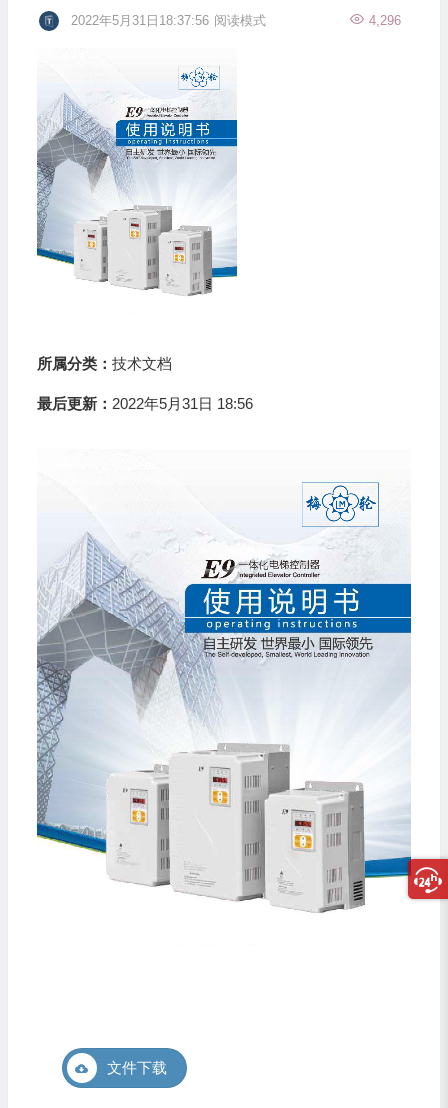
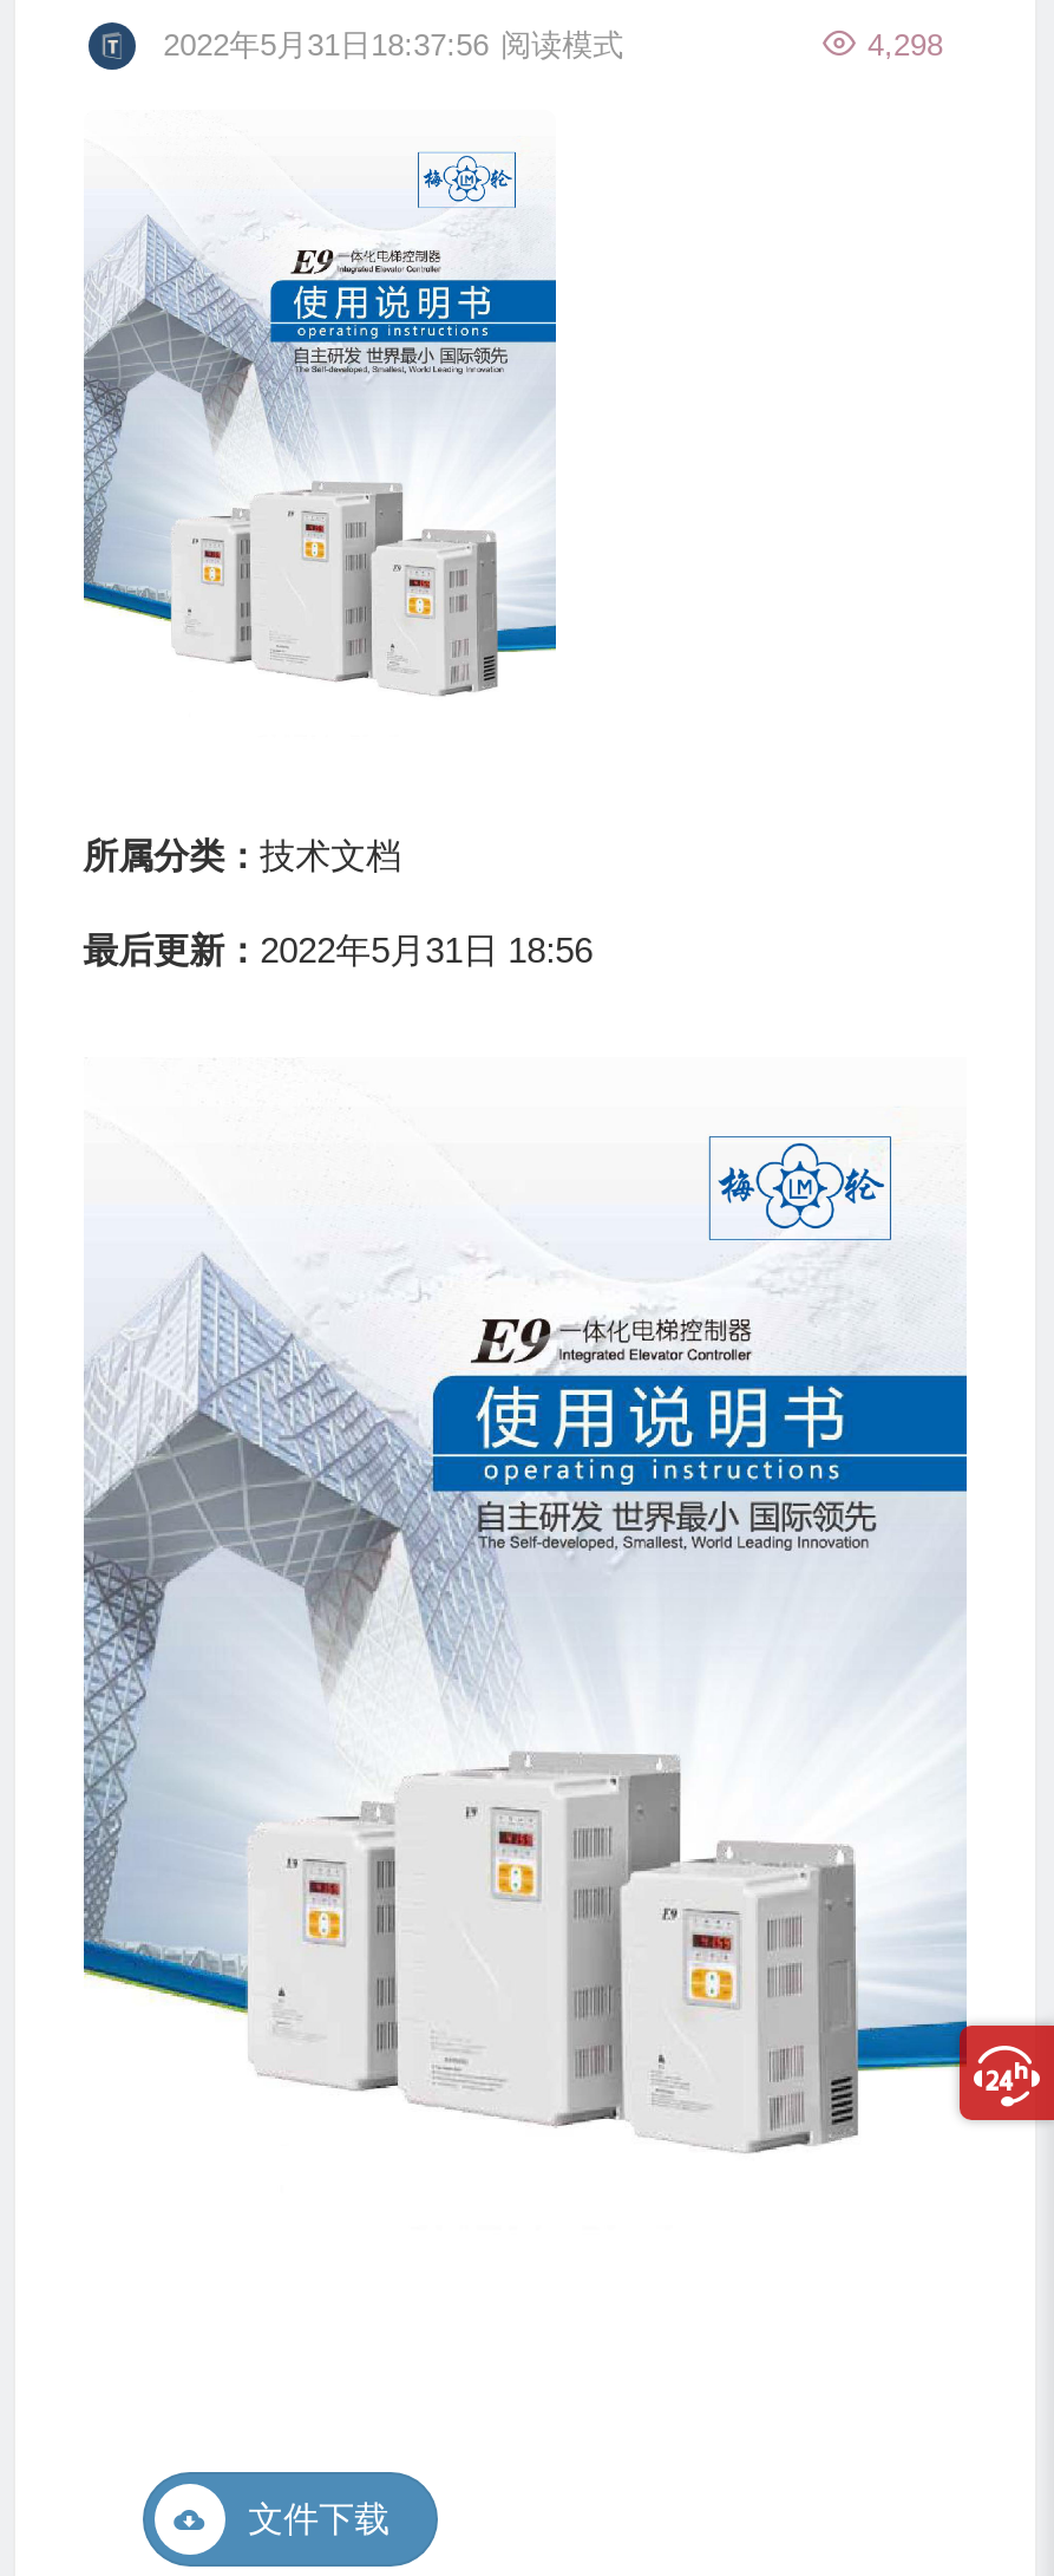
- 4,296
+ 4,298
